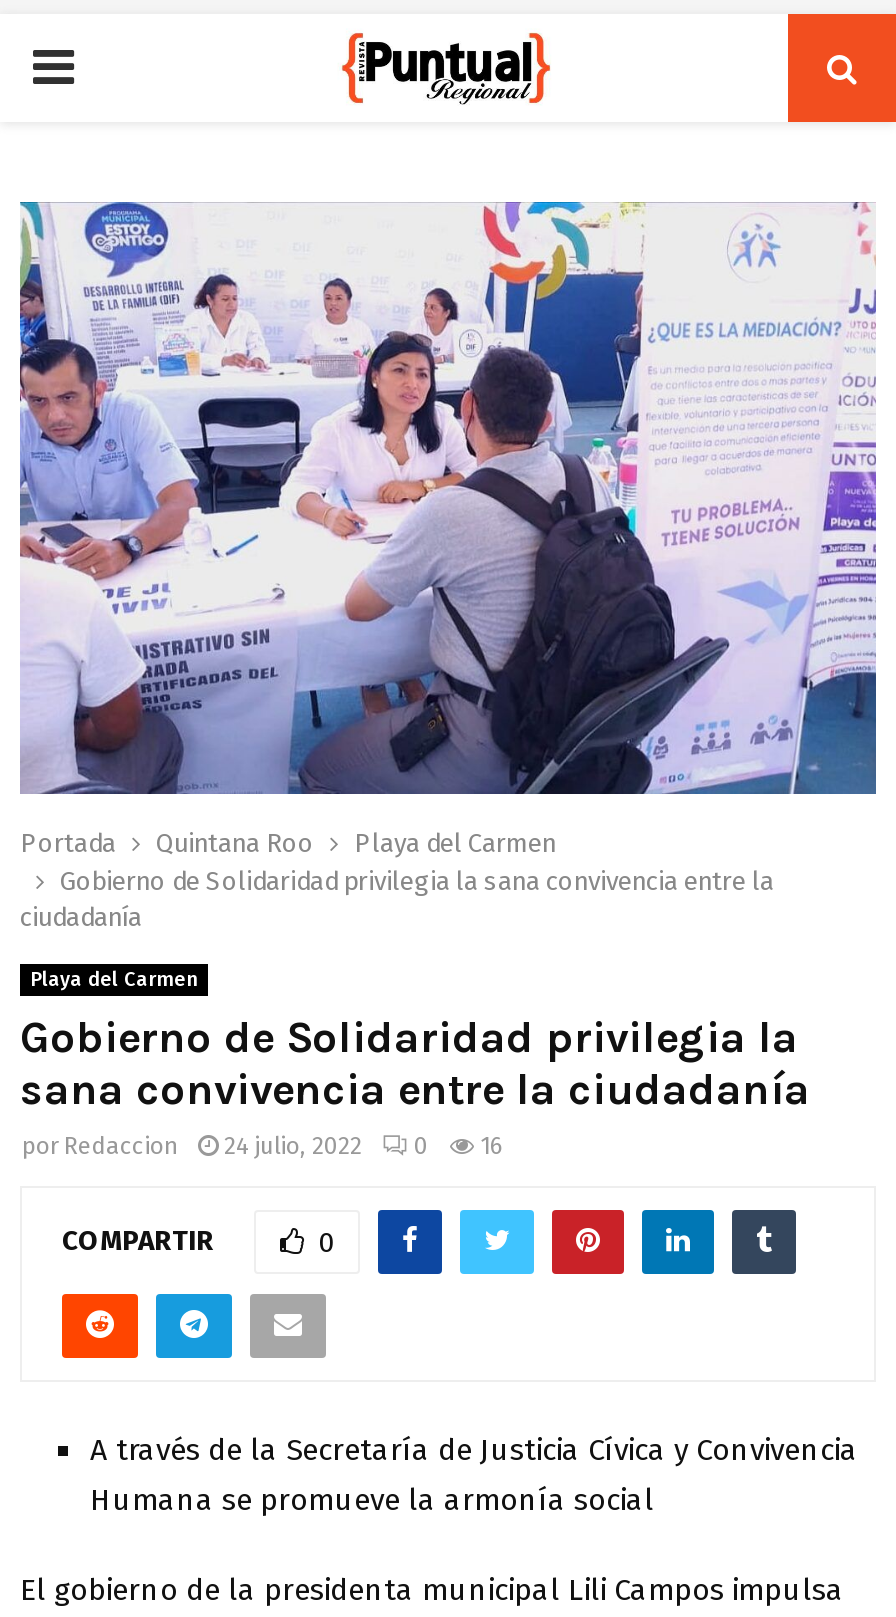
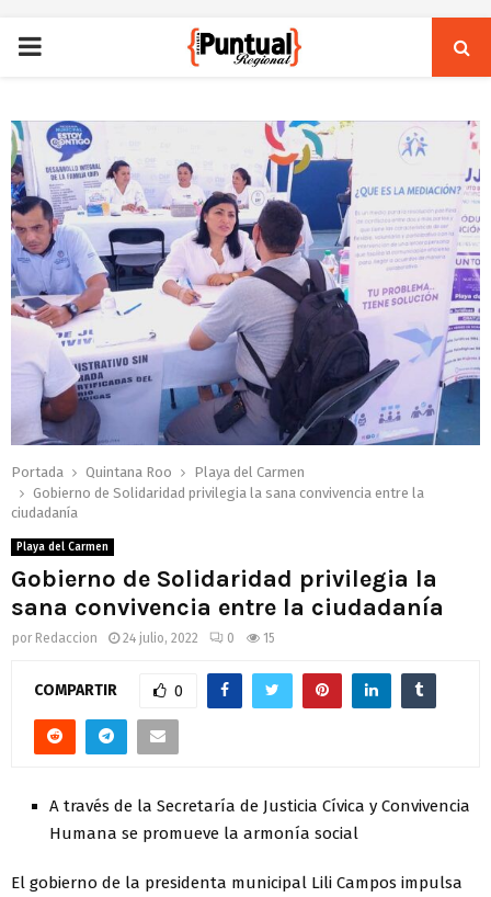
- por Redaccion 24 julio, 2022 0 16
+ por Redaccion 24 julio, 2022 0 15
